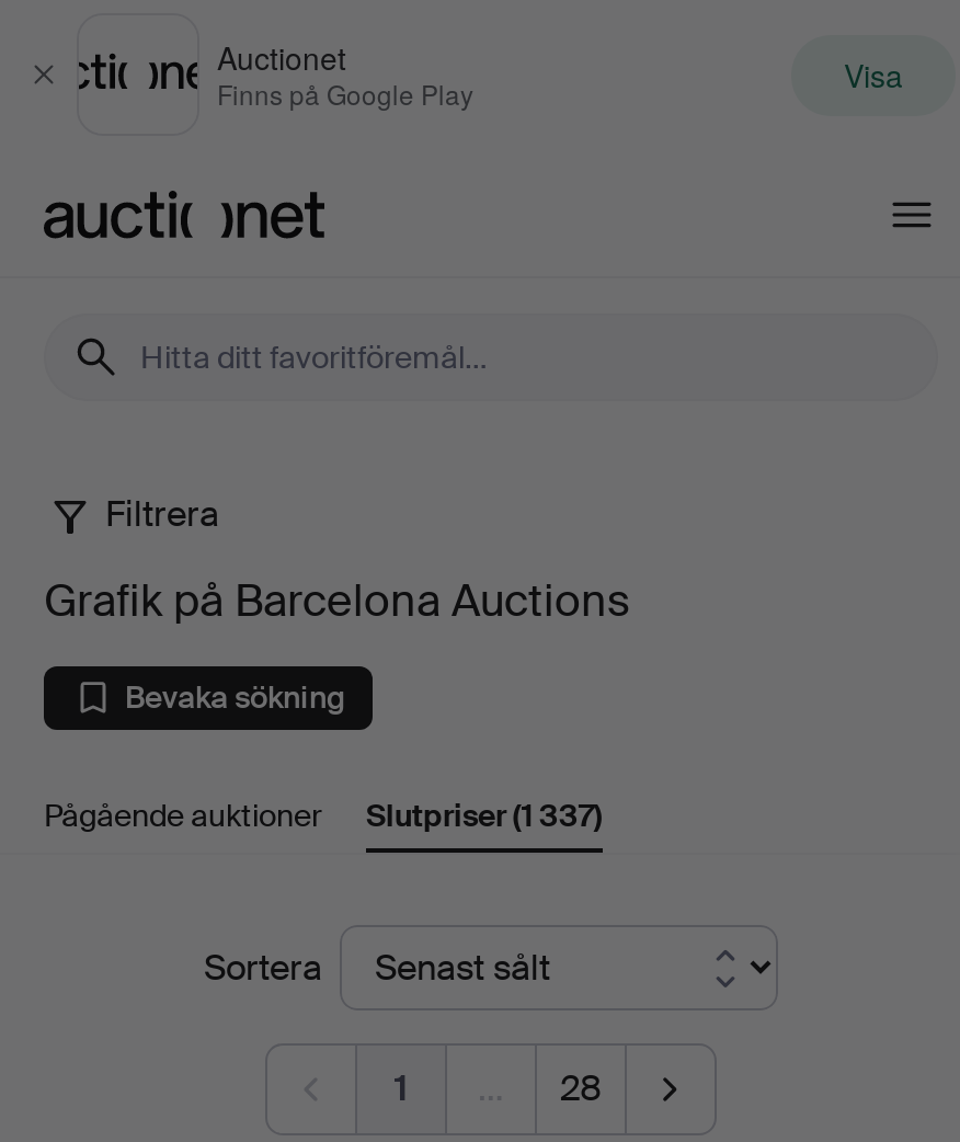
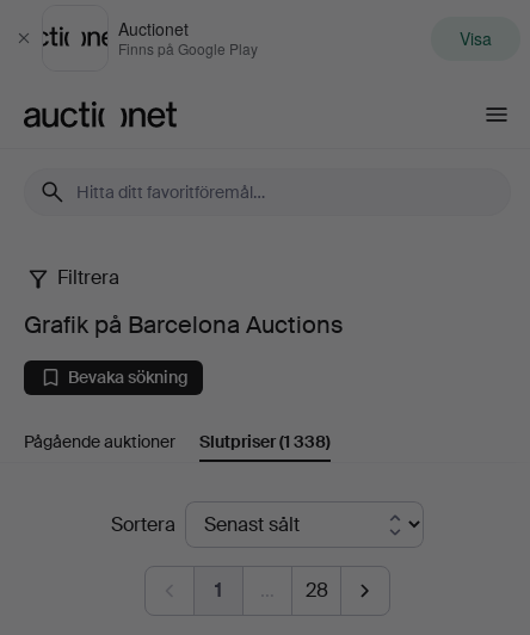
- Slutpriser(1 337)
+ Slutpriser(1 338)
